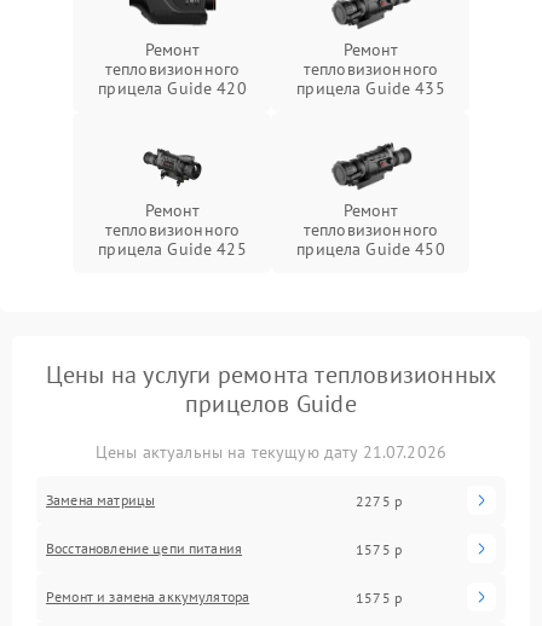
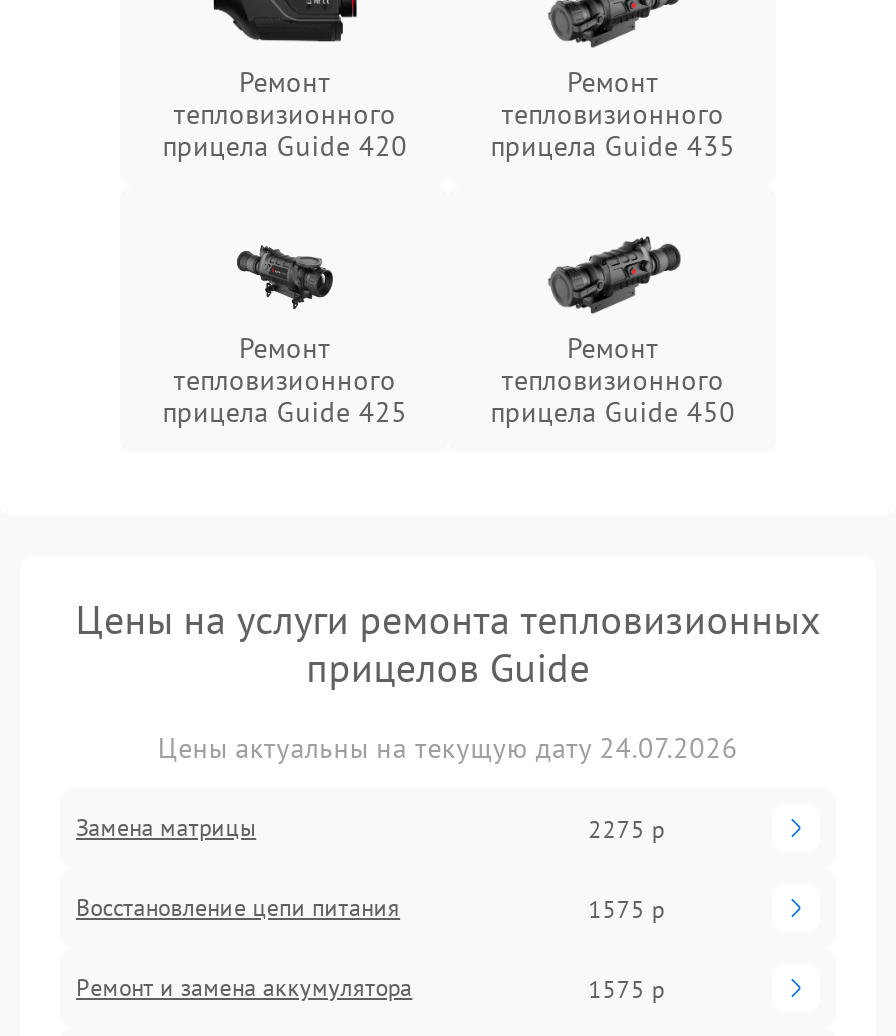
- Цены актуальны на текущую дату 21.07.2026
+ Цены актуальны на текущую дату 24.07.2026
